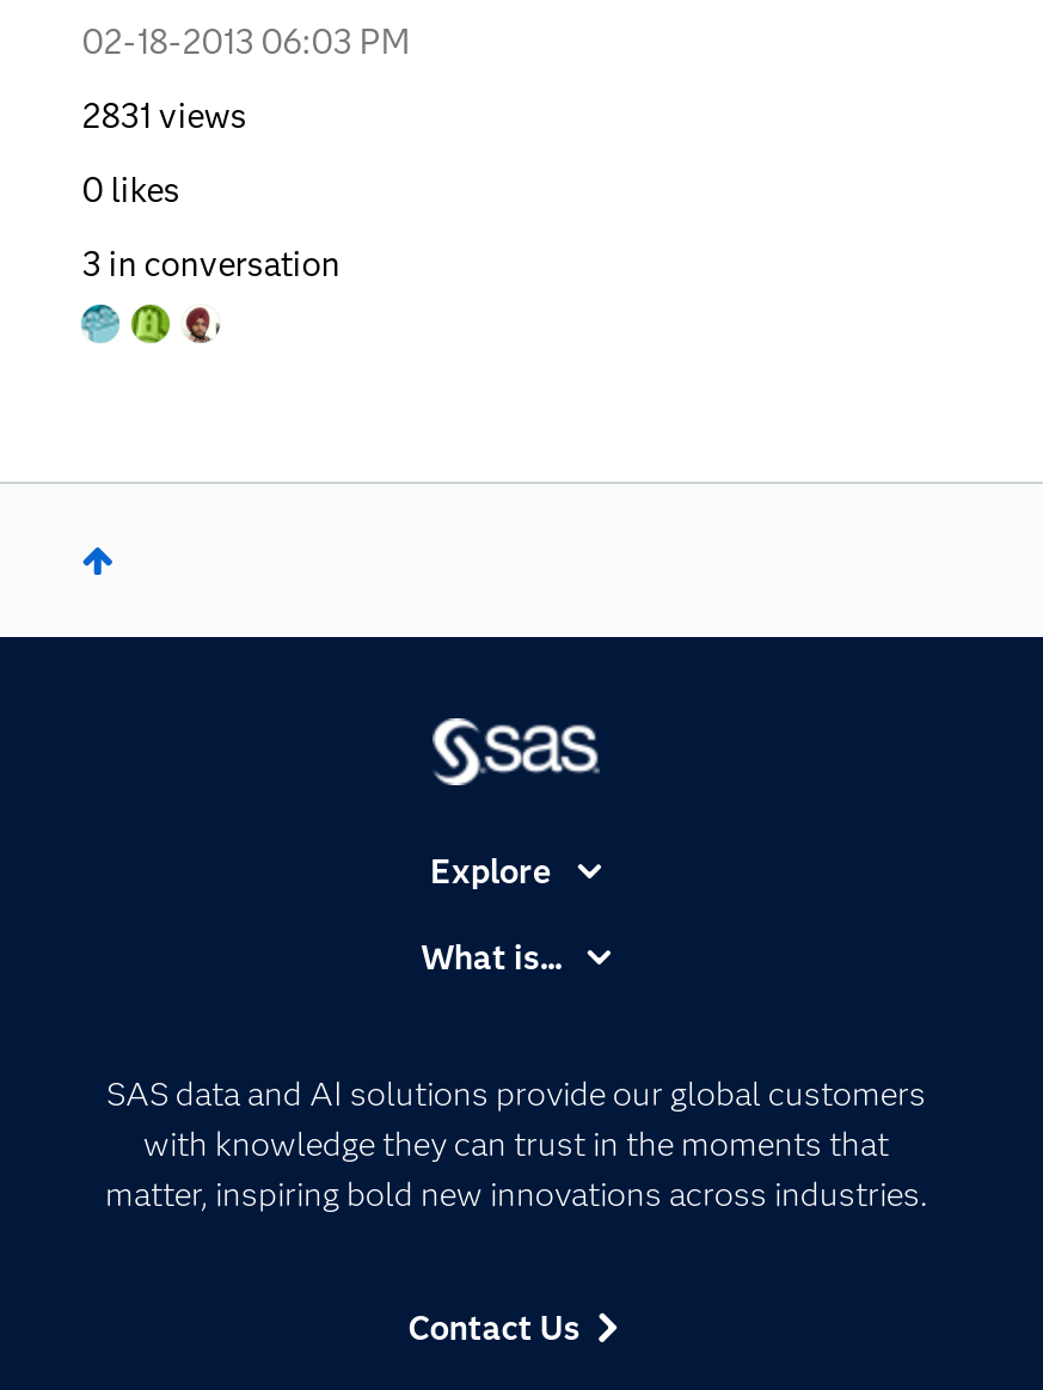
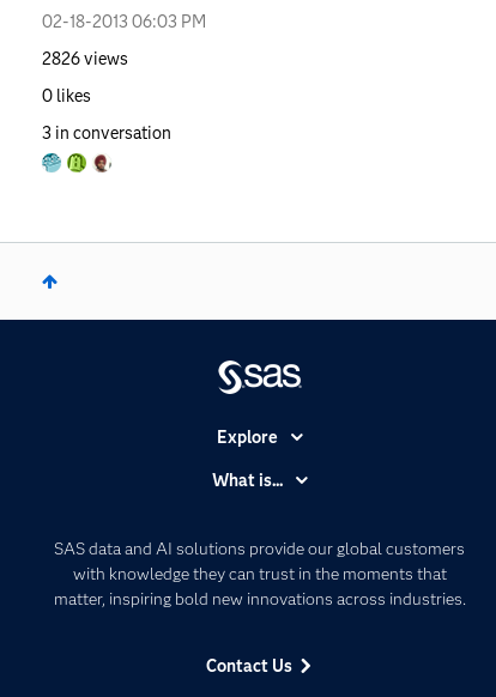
- 2831 views
+ 2826 views
